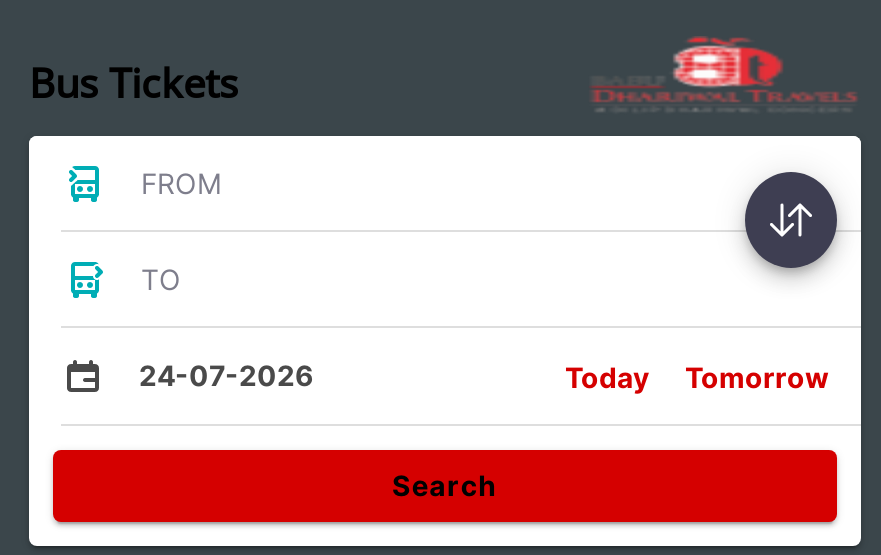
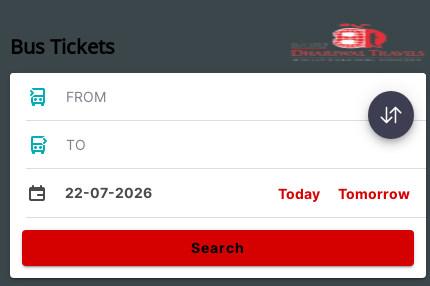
- 24-07-2026
+ 22-07-2026
